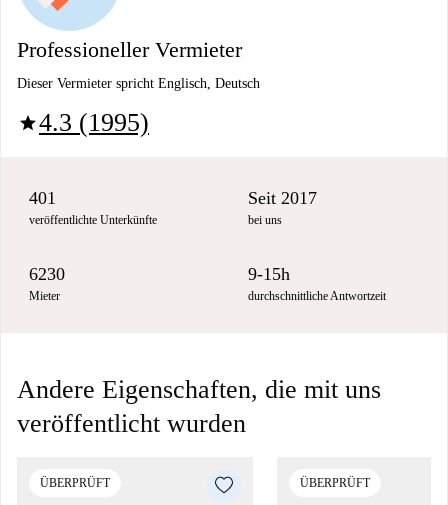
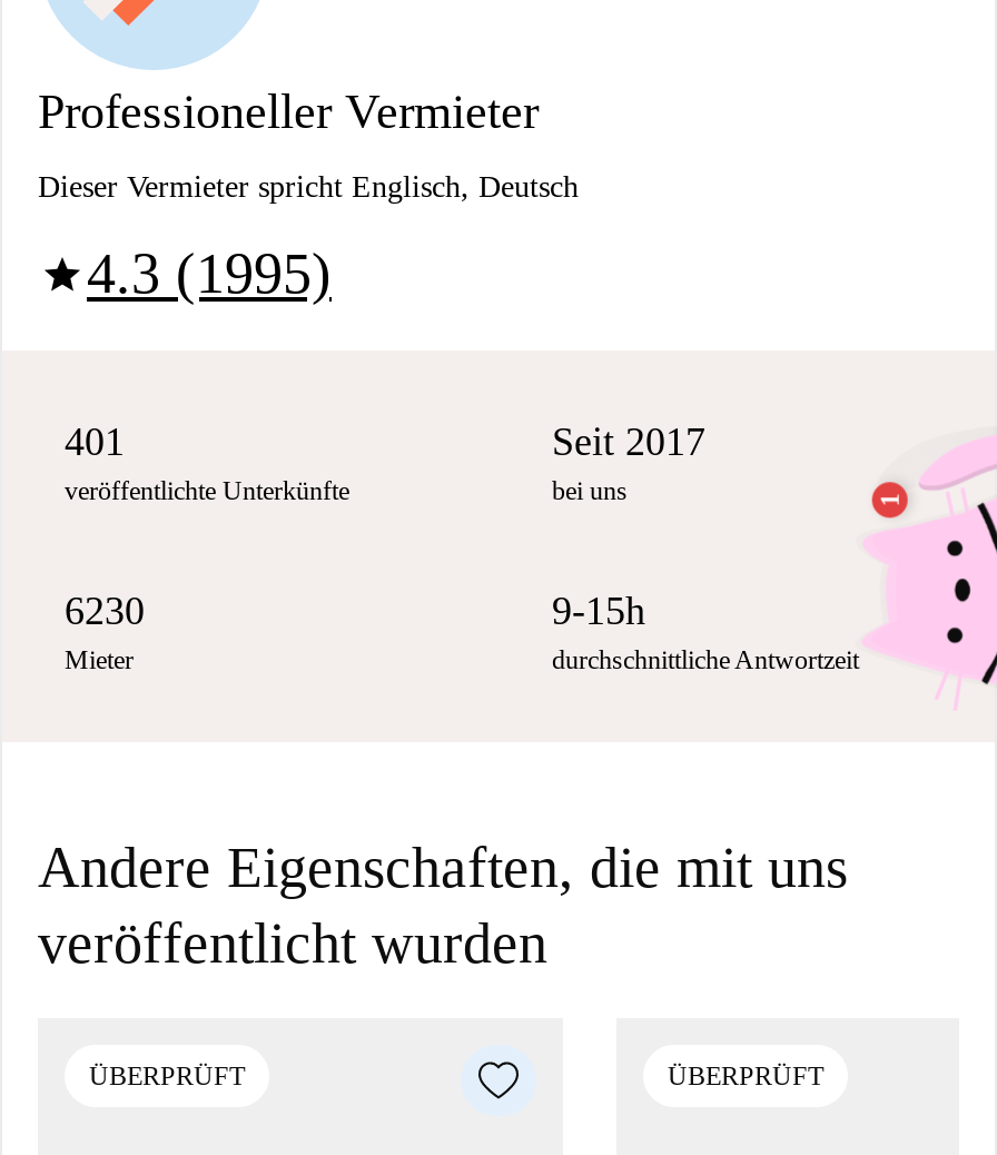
+ [image]
